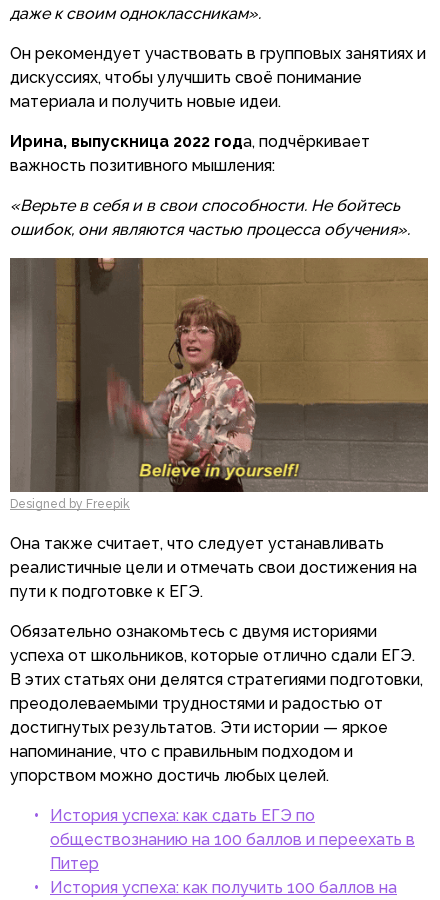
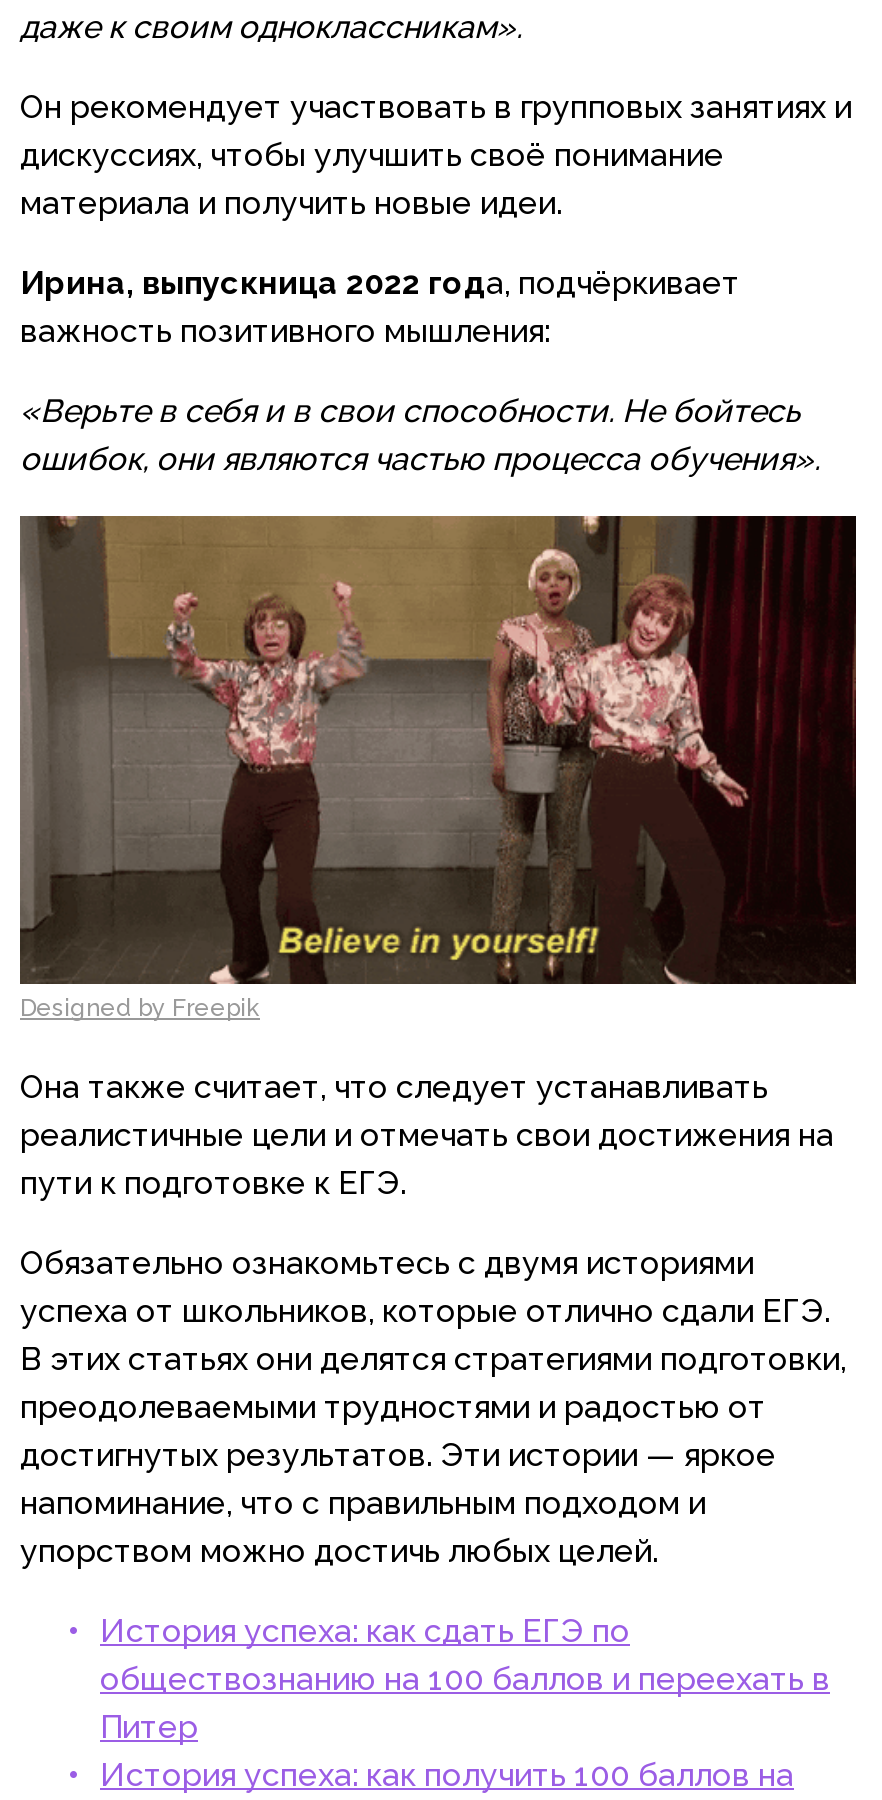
- [image]
+ [image]
